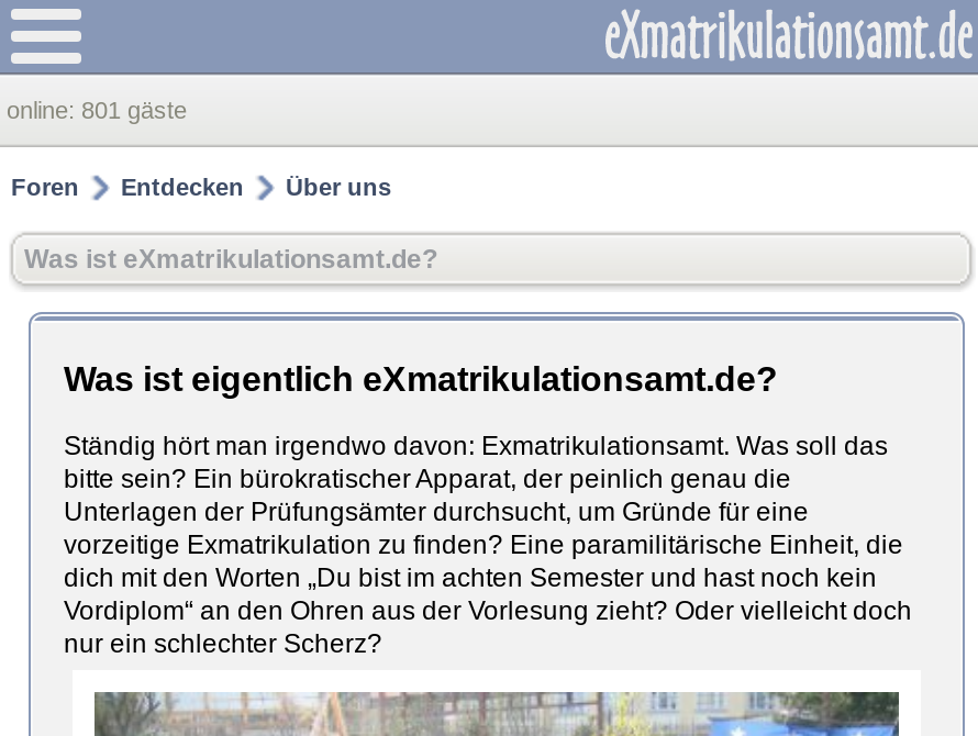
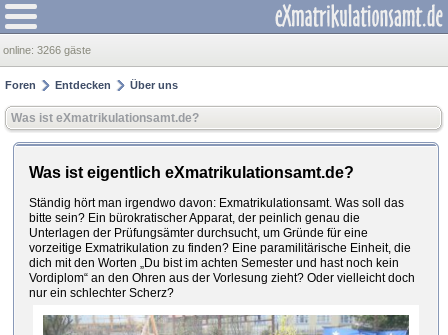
- online: 801 gäste
+ online: 3266 gäste
